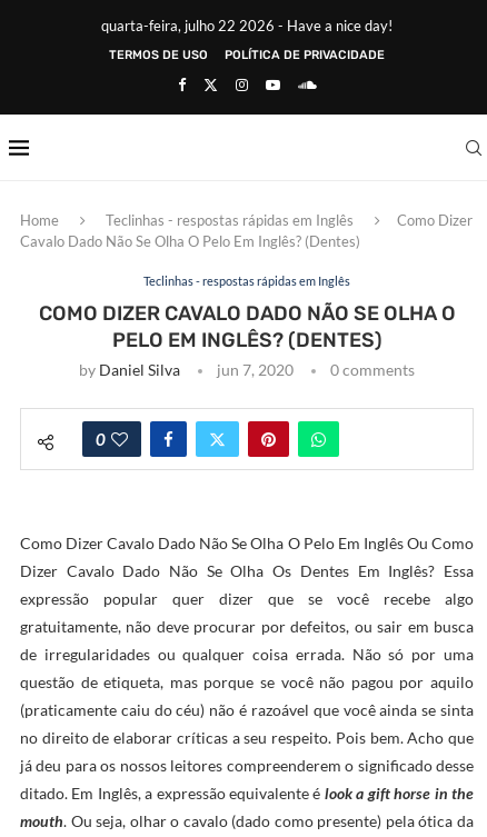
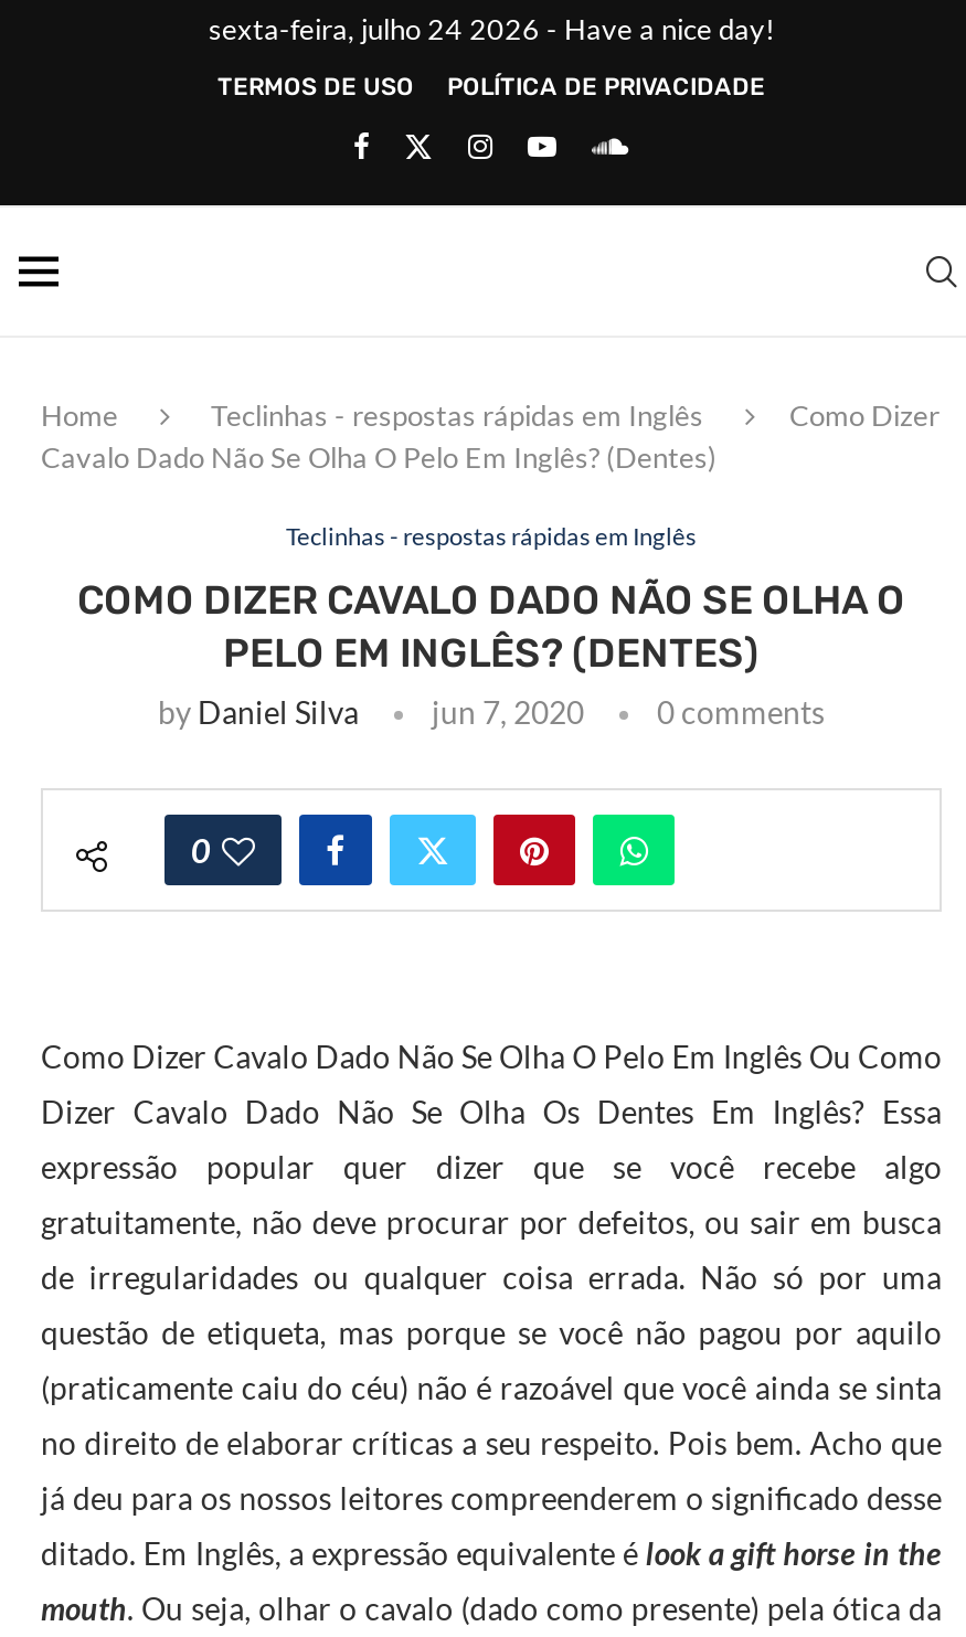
- quarta-feira, julho 22 2026 - Have a nice day!
+ sexta-feira, julho 24 2026 - Have a nice day!
